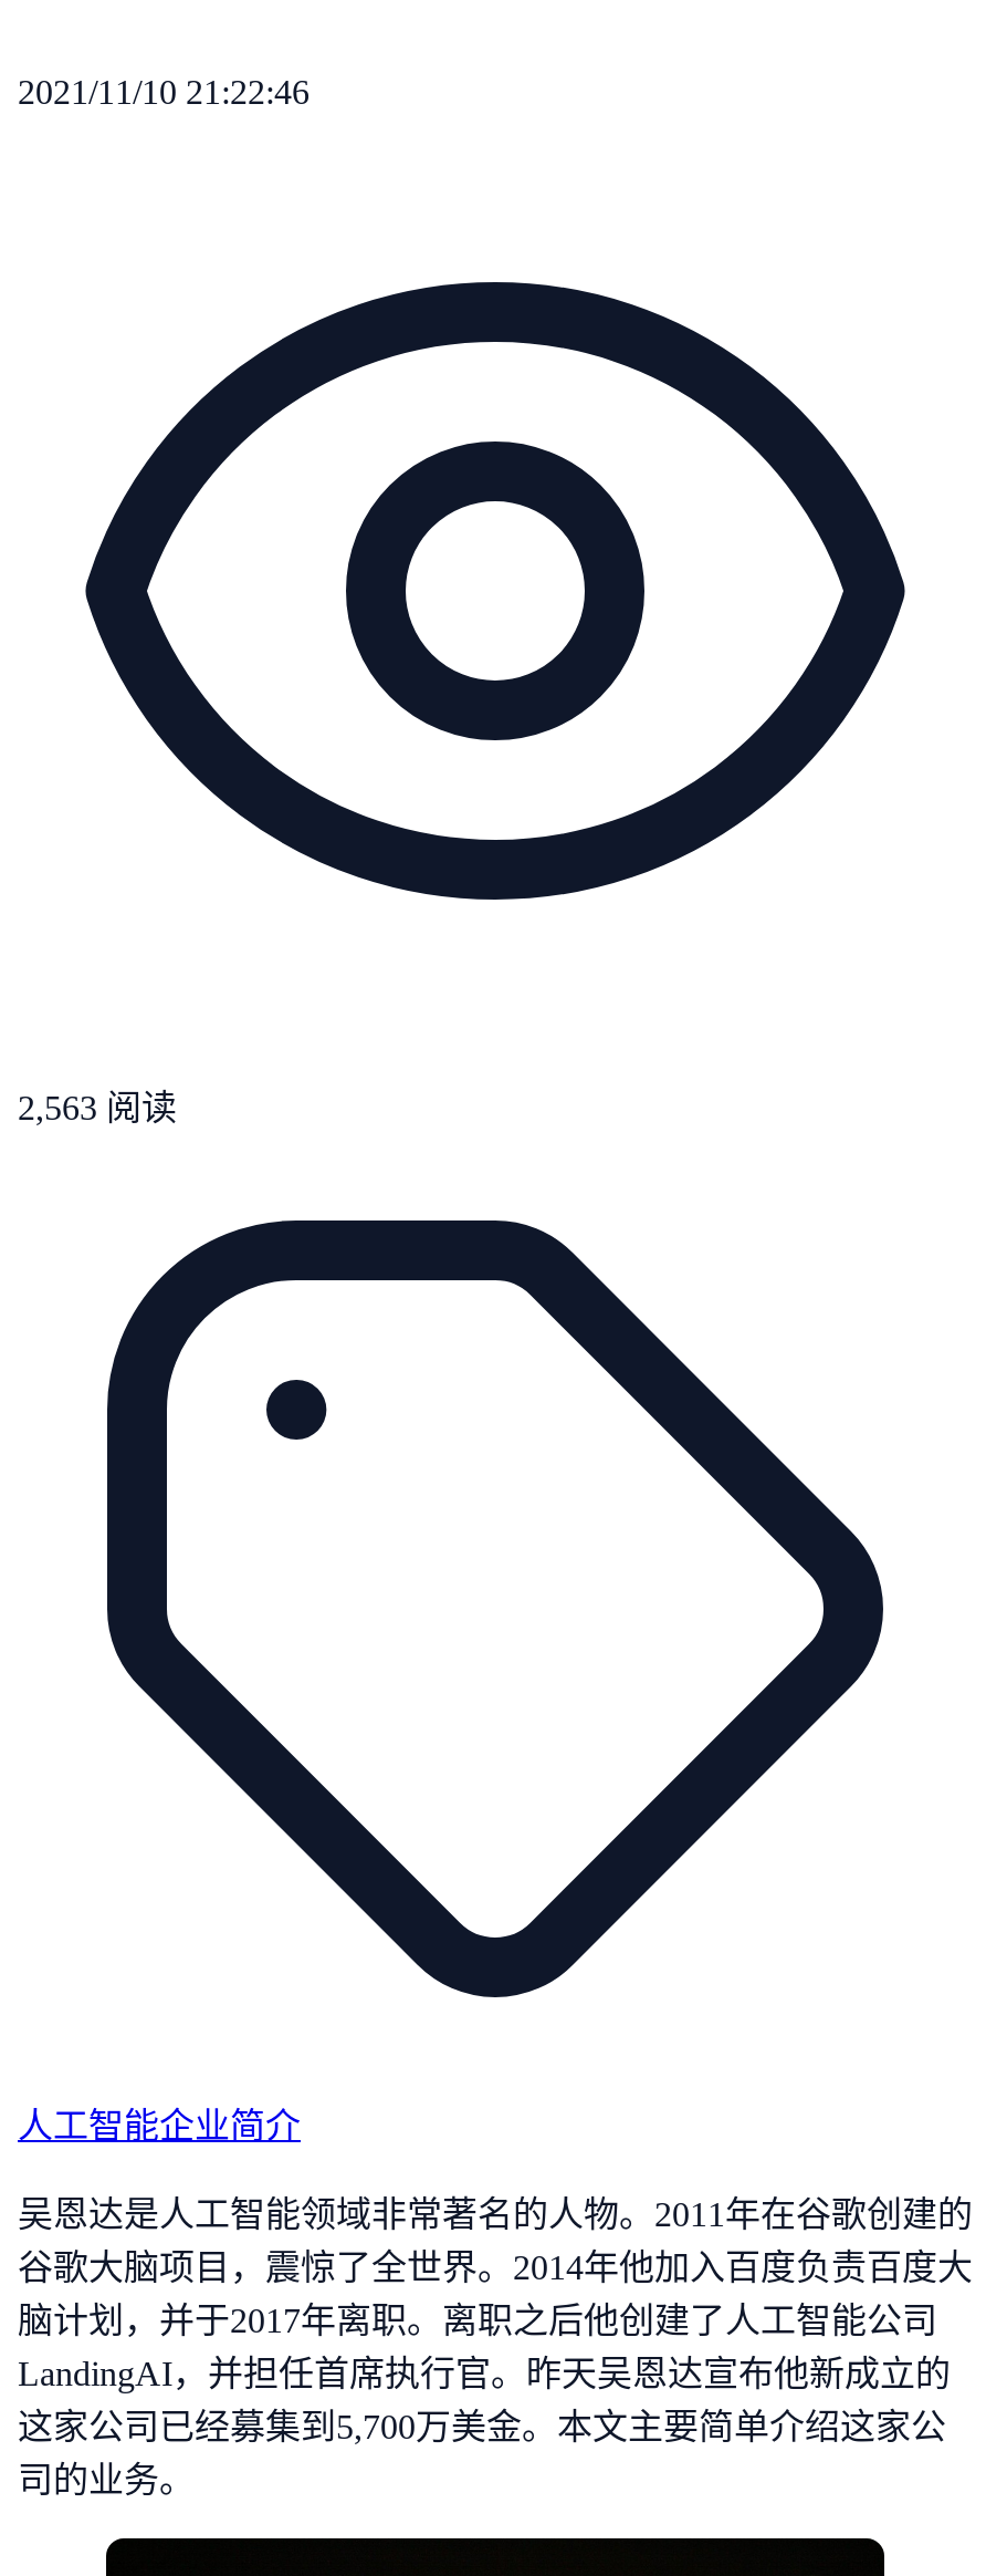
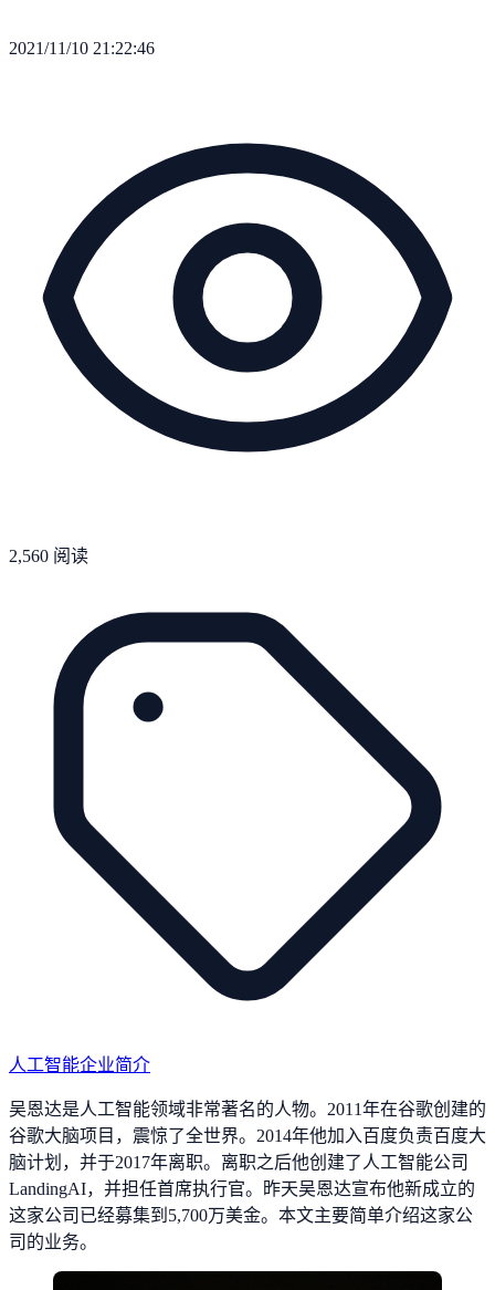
- 2,563 阅读
+ 2,560 阅读
